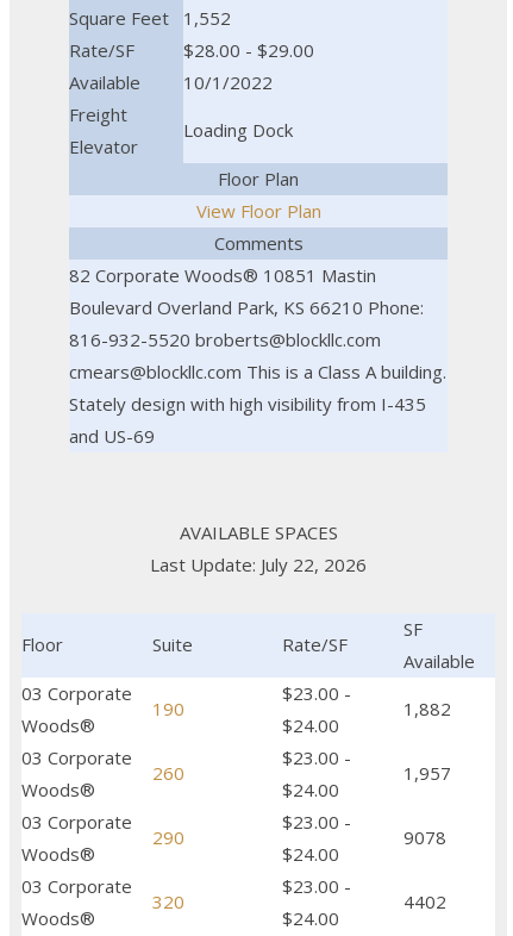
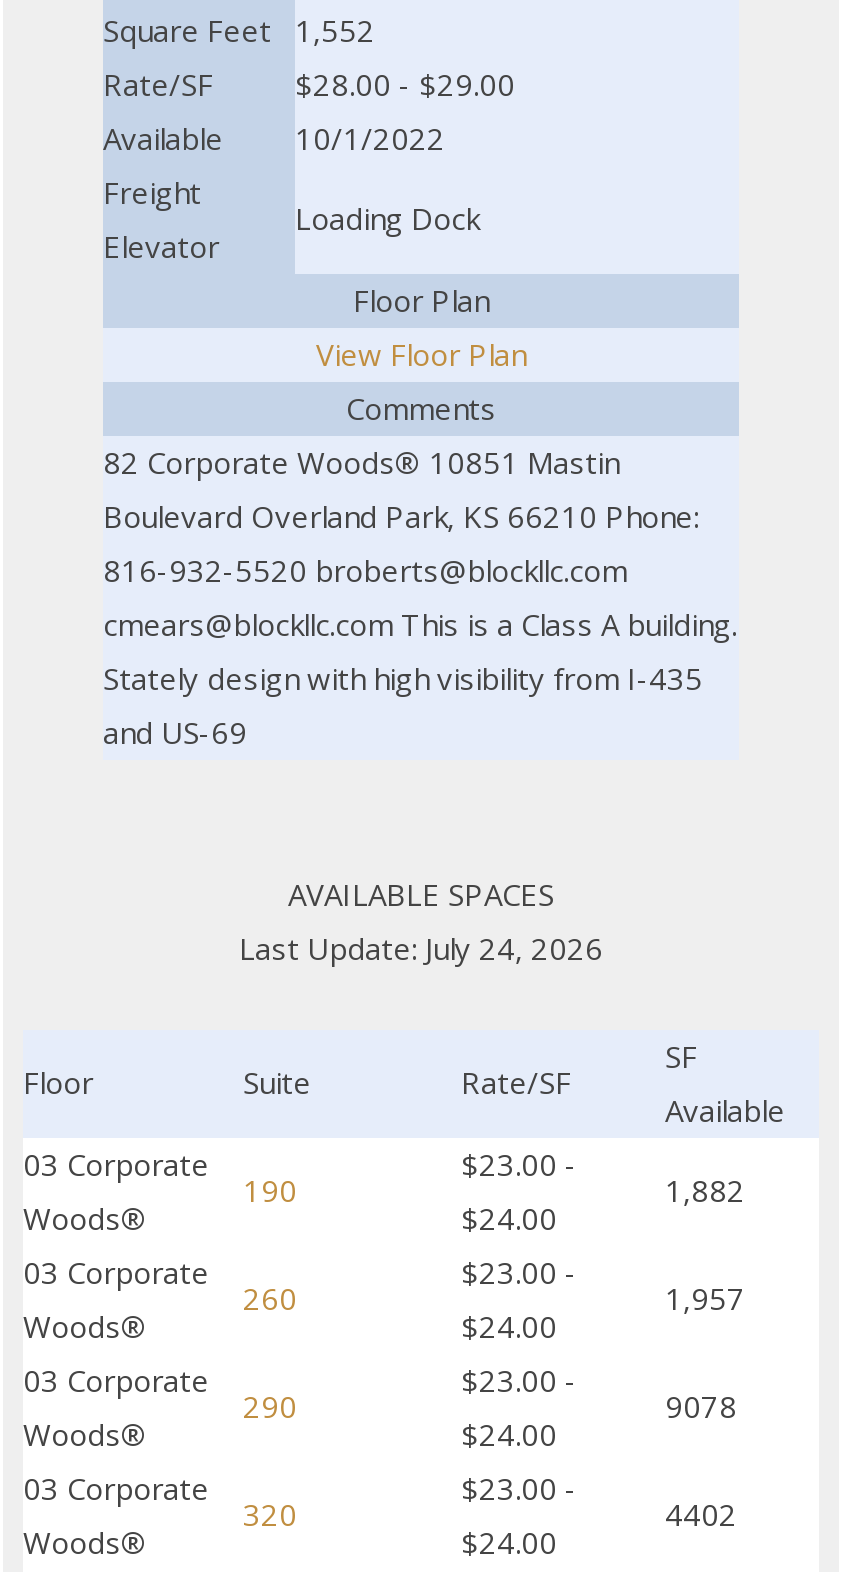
- Last Update: July 22, 2026
+ Last Update: July 24, 2026
